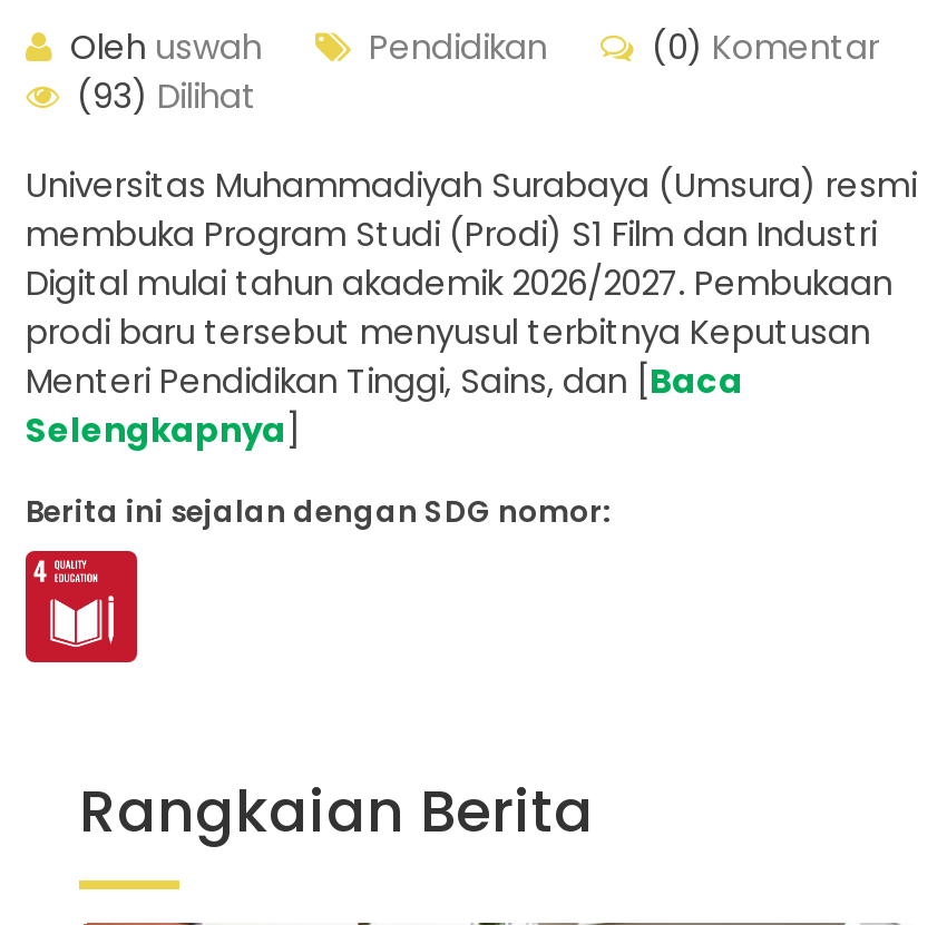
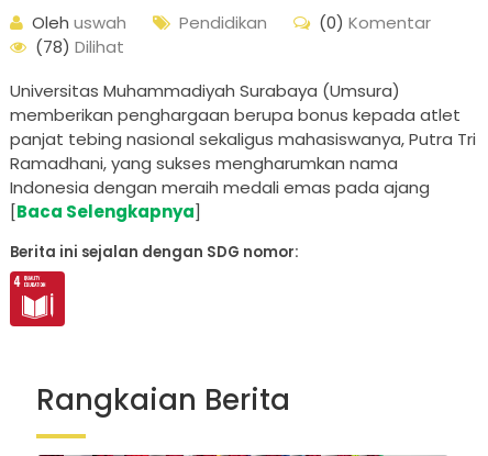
- (93) Dilihat
+ (78) Dilihat

- Universitas Muhammadiyah Surabaya (Umsura) resmi
- membuka Program Studi (Prodi) S1 Film dan Industri
- Digital mulai tahun akademik 2026/2027. Pembukaan
- prodi baru tersebut menyusul terbitnya Keputusan
- Menteri Pendidikan Tinggi, Sains, dan [Baca
- Selengkapnya]
+ Universitas Muhammadiyah Surabaya (Umsura)
+ memberikan penghargaan berupa bonus kepada atlet
+ panjat tebing nasional sekaligus mahasiswanya, Putra Tri
+ Ramadhani, yang sukses mengharumkan nama
+ Indonesia dengan meraih medali emas pada ajang
+ [Baca Selengkapnya]
